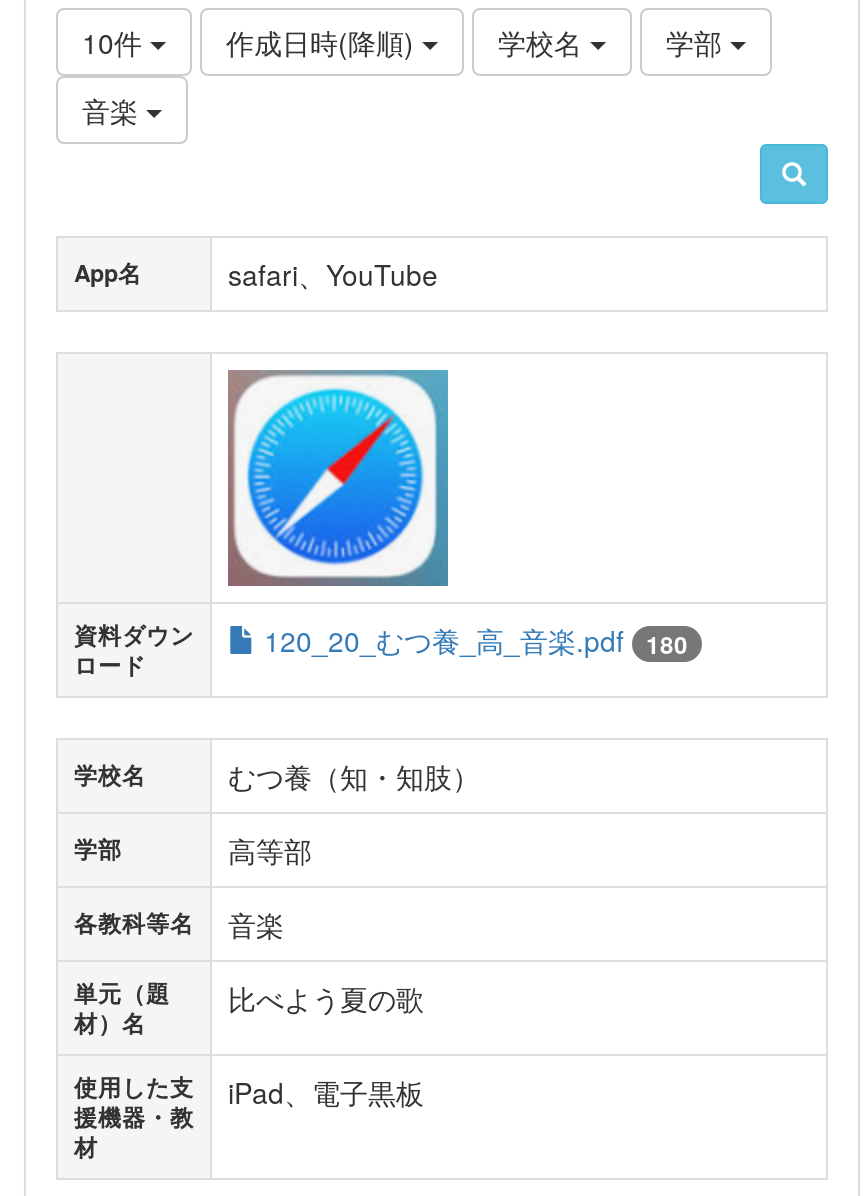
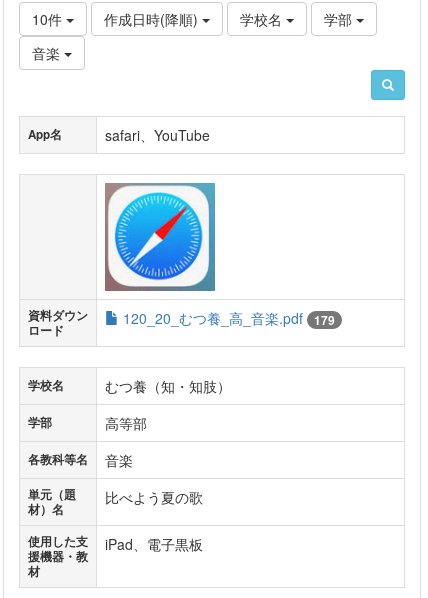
- 120_20_むつ養_高_音楽.pdf 180
+ 120_20_むつ養_高_音楽.pdf 179
